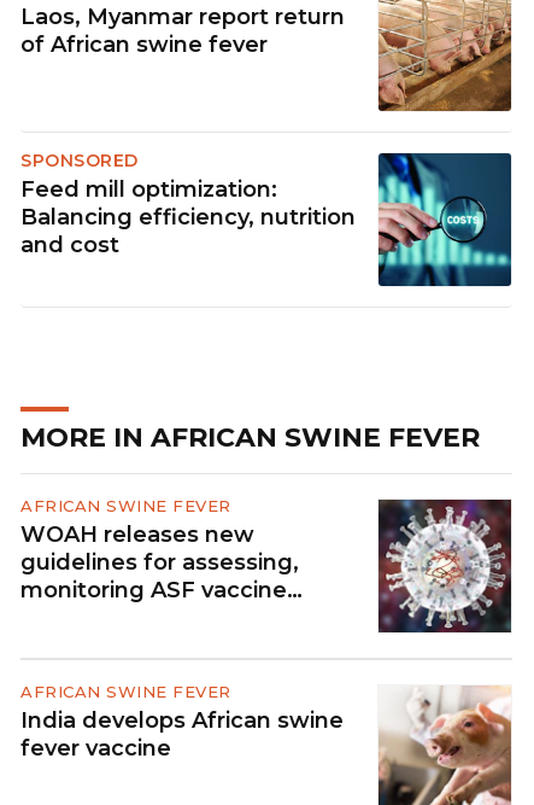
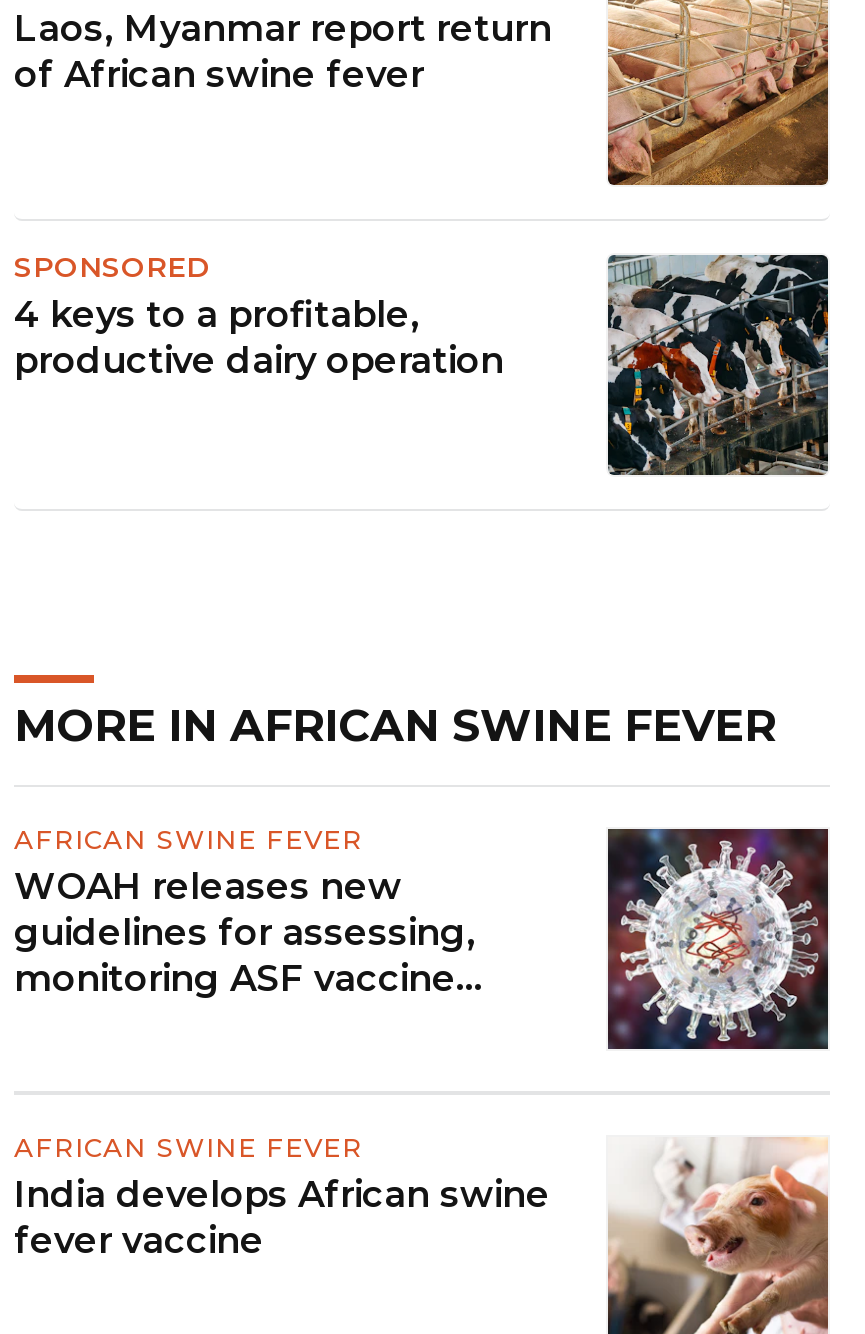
- [image]
+ [image]

- Feed mill optimization:
- Balancing efficiency, nutrition
- and cost
+ 4 keys to a profitable,
+ productive dairy operation
